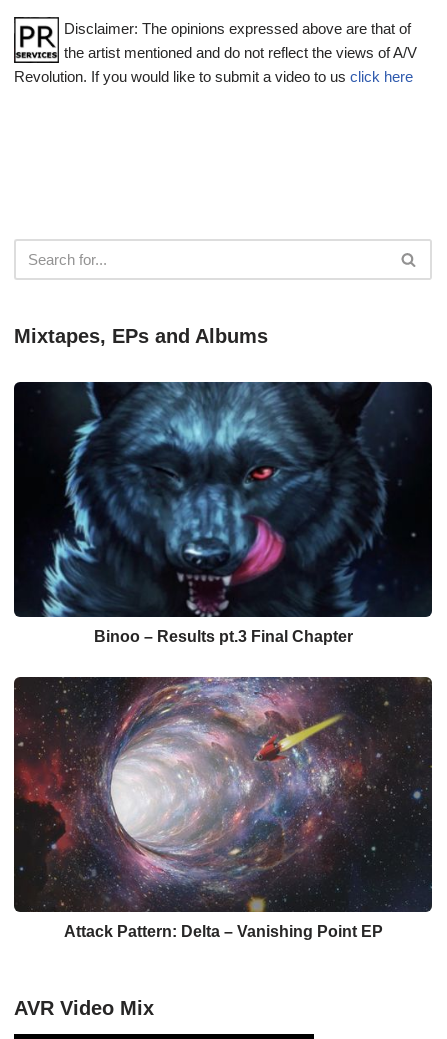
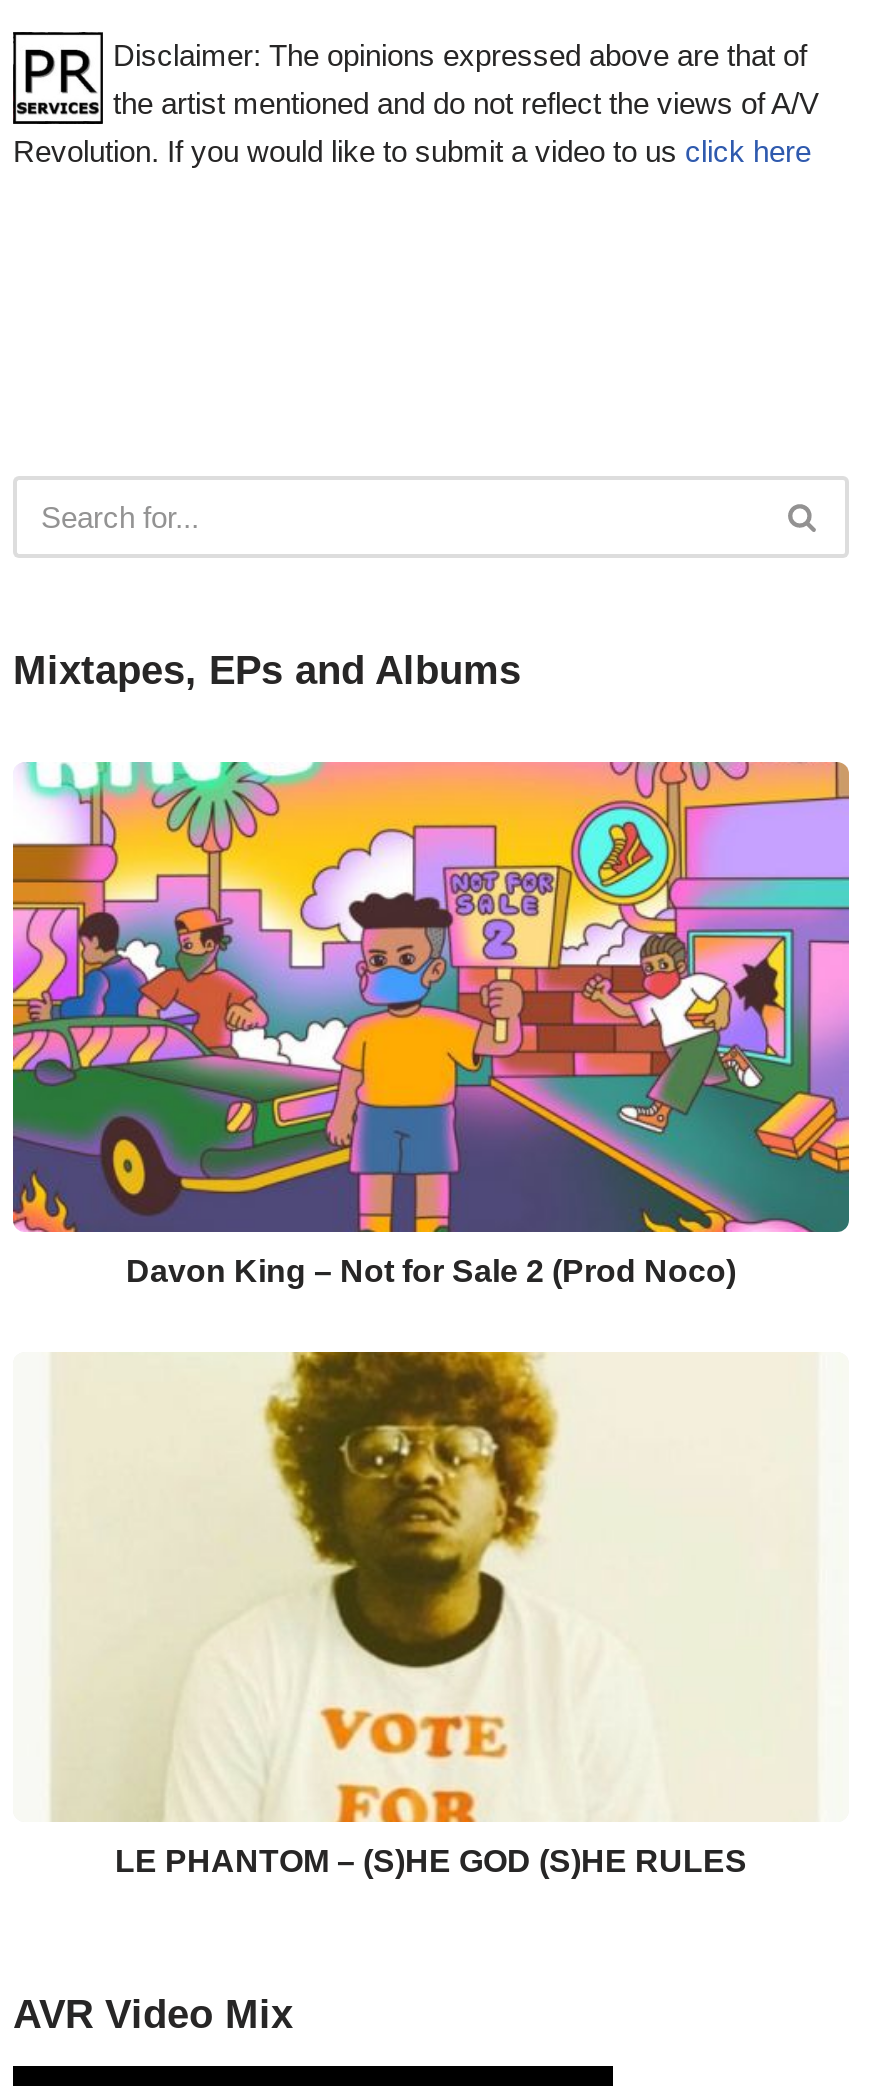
- [image]
- Binoo – Results pt.3 Final Chapter
+ [image]
+ Davon King – Not for Sale 2 (Prod Noco)

- [image]
- Attack Pattern: Delta – Vanishing Point EP
+ [image]
+ LE PHANTOM – (S)HE GOD (S)HE RULES
